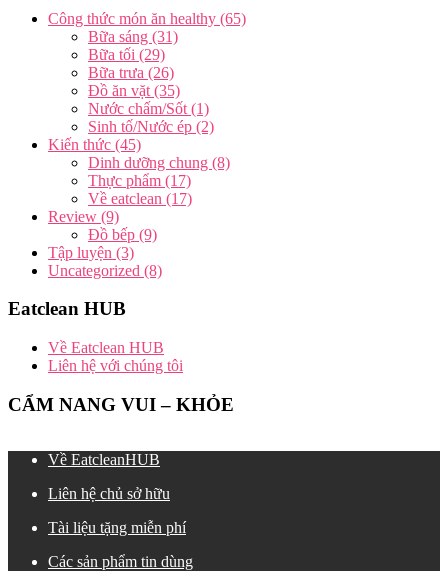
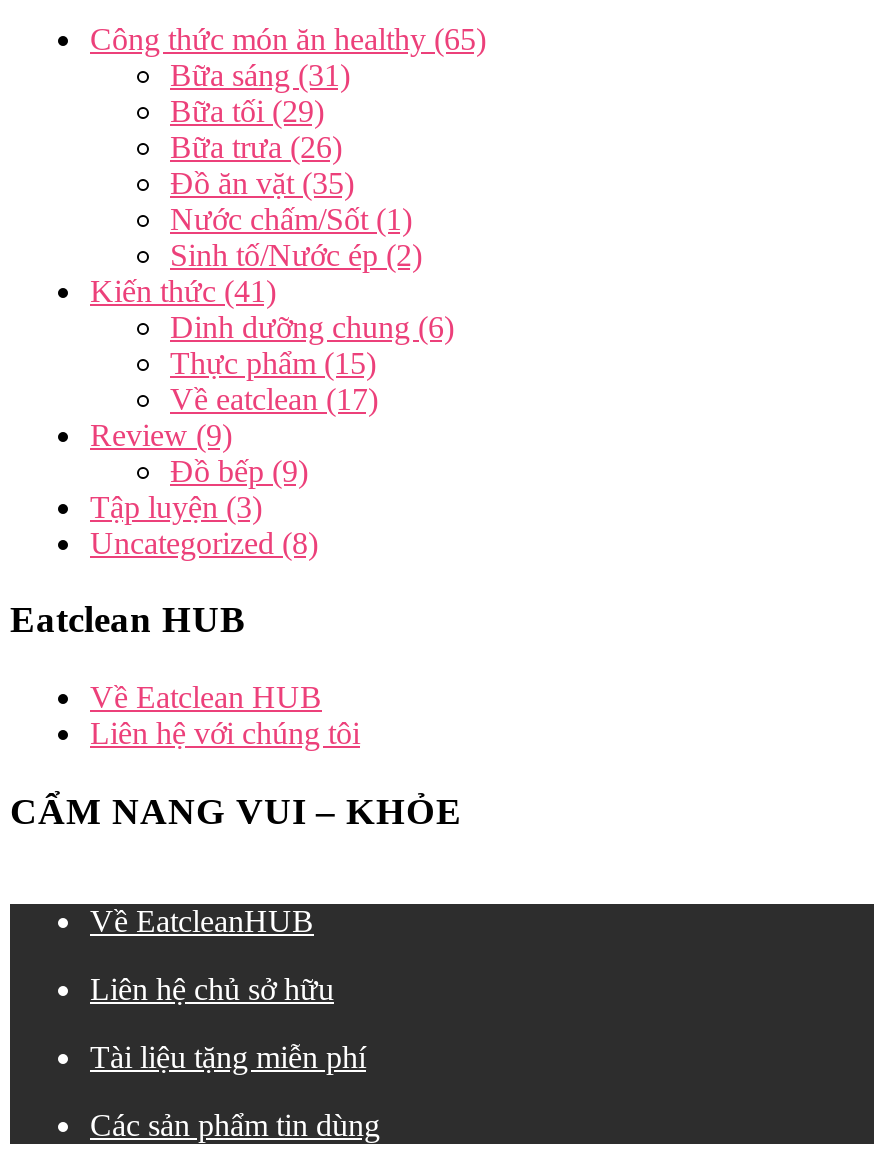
- Kiến thức (45)
+ Kiến thức (41)

- Dinh dưỡng chung (8)
+ Dinh dưỡng chung (6)

- Thực phẩm(17)
+ Thực phẩm(15)
